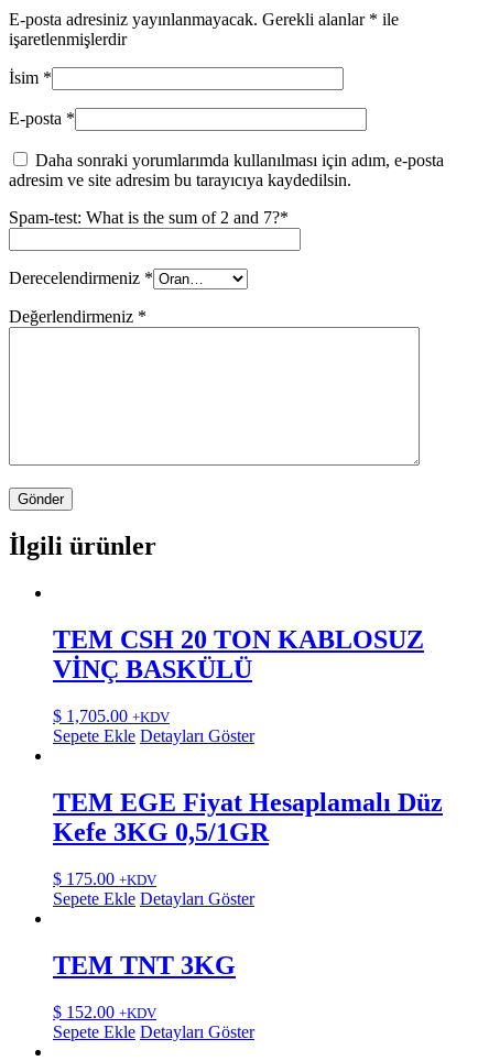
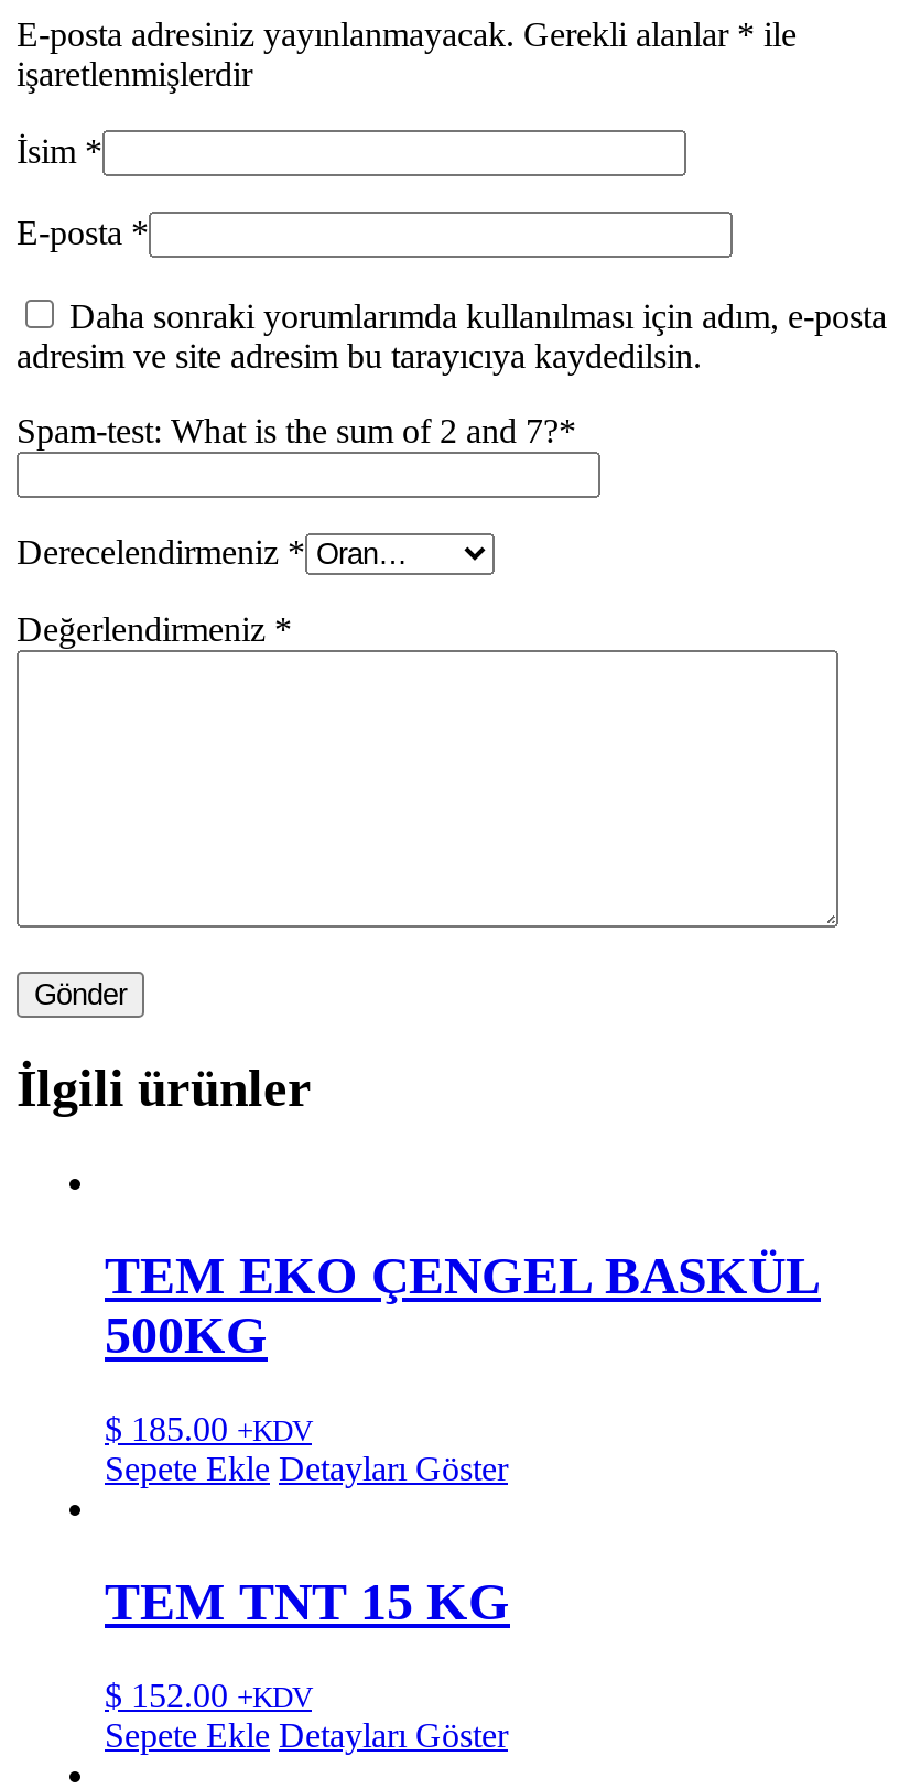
- TEM CSH 20 TON KABLOSUZ
- VİNÇ BASKÜLÜ
+ TEM EKO ÇENGEL BASKÜL
+ 500KG

- $1,705.00 +KDV
+ $185.00 +KDV

- TEM EGE Fiyat Hesaplamalı Düz
- Kefe 3KG 0,5/1GR
- $175.00 +KDV
- Sepete Ekle Detayları Göster
- TEM TNT 3KG
+ TEM TNT 15 KG
